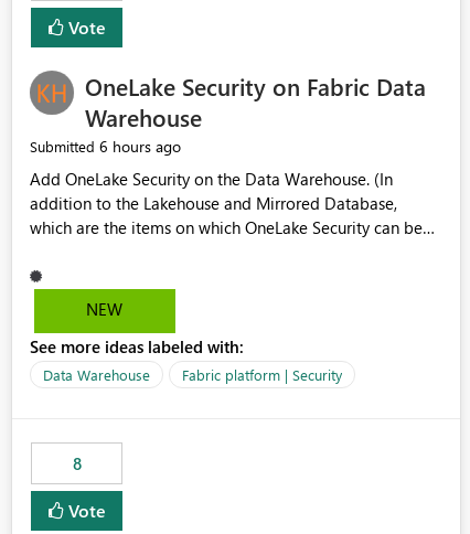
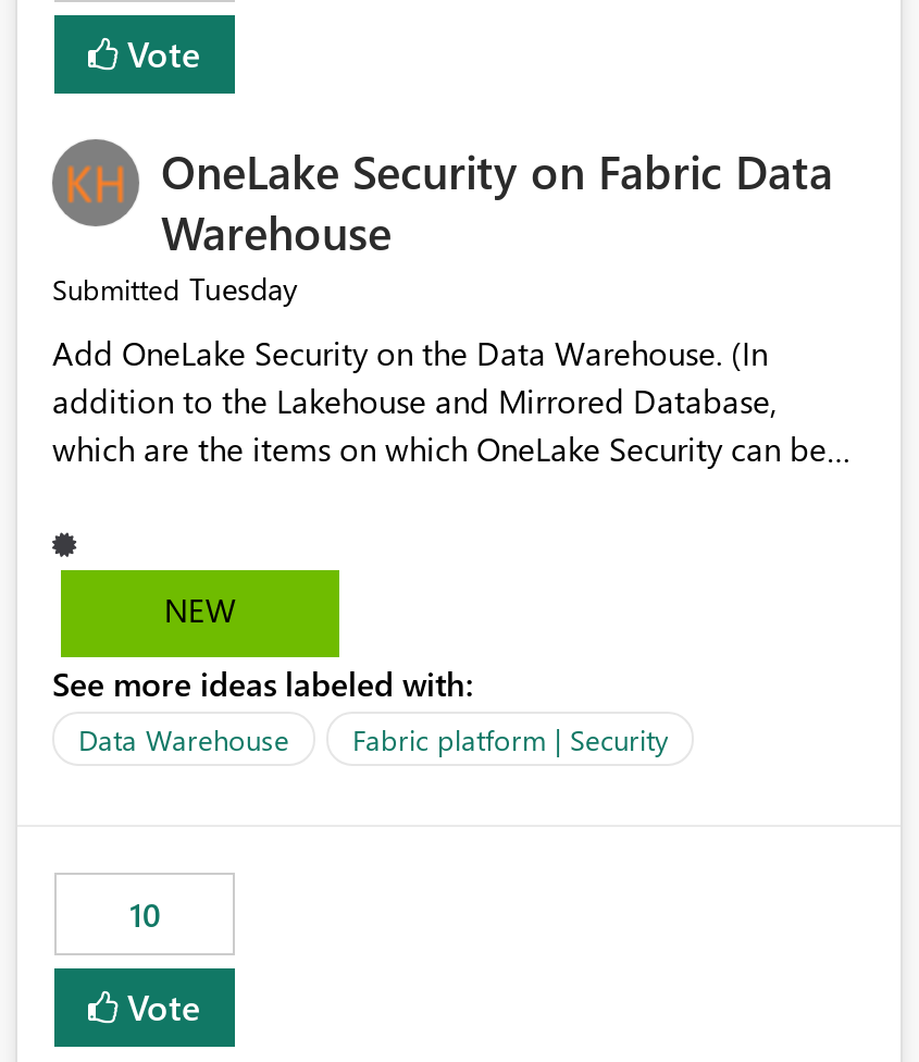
- Submitted 6 hours ago
+ Submitted Tuesday

- 8
+ 10
